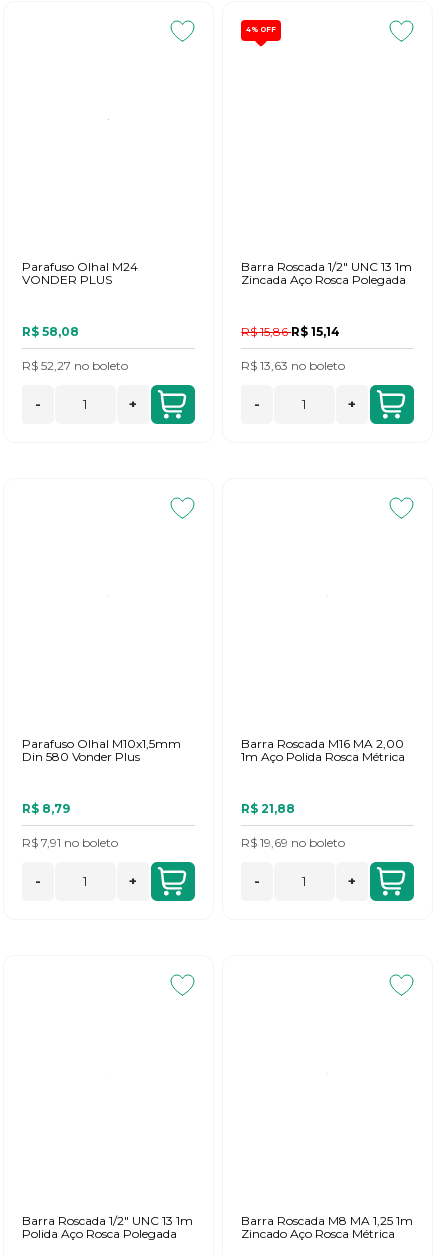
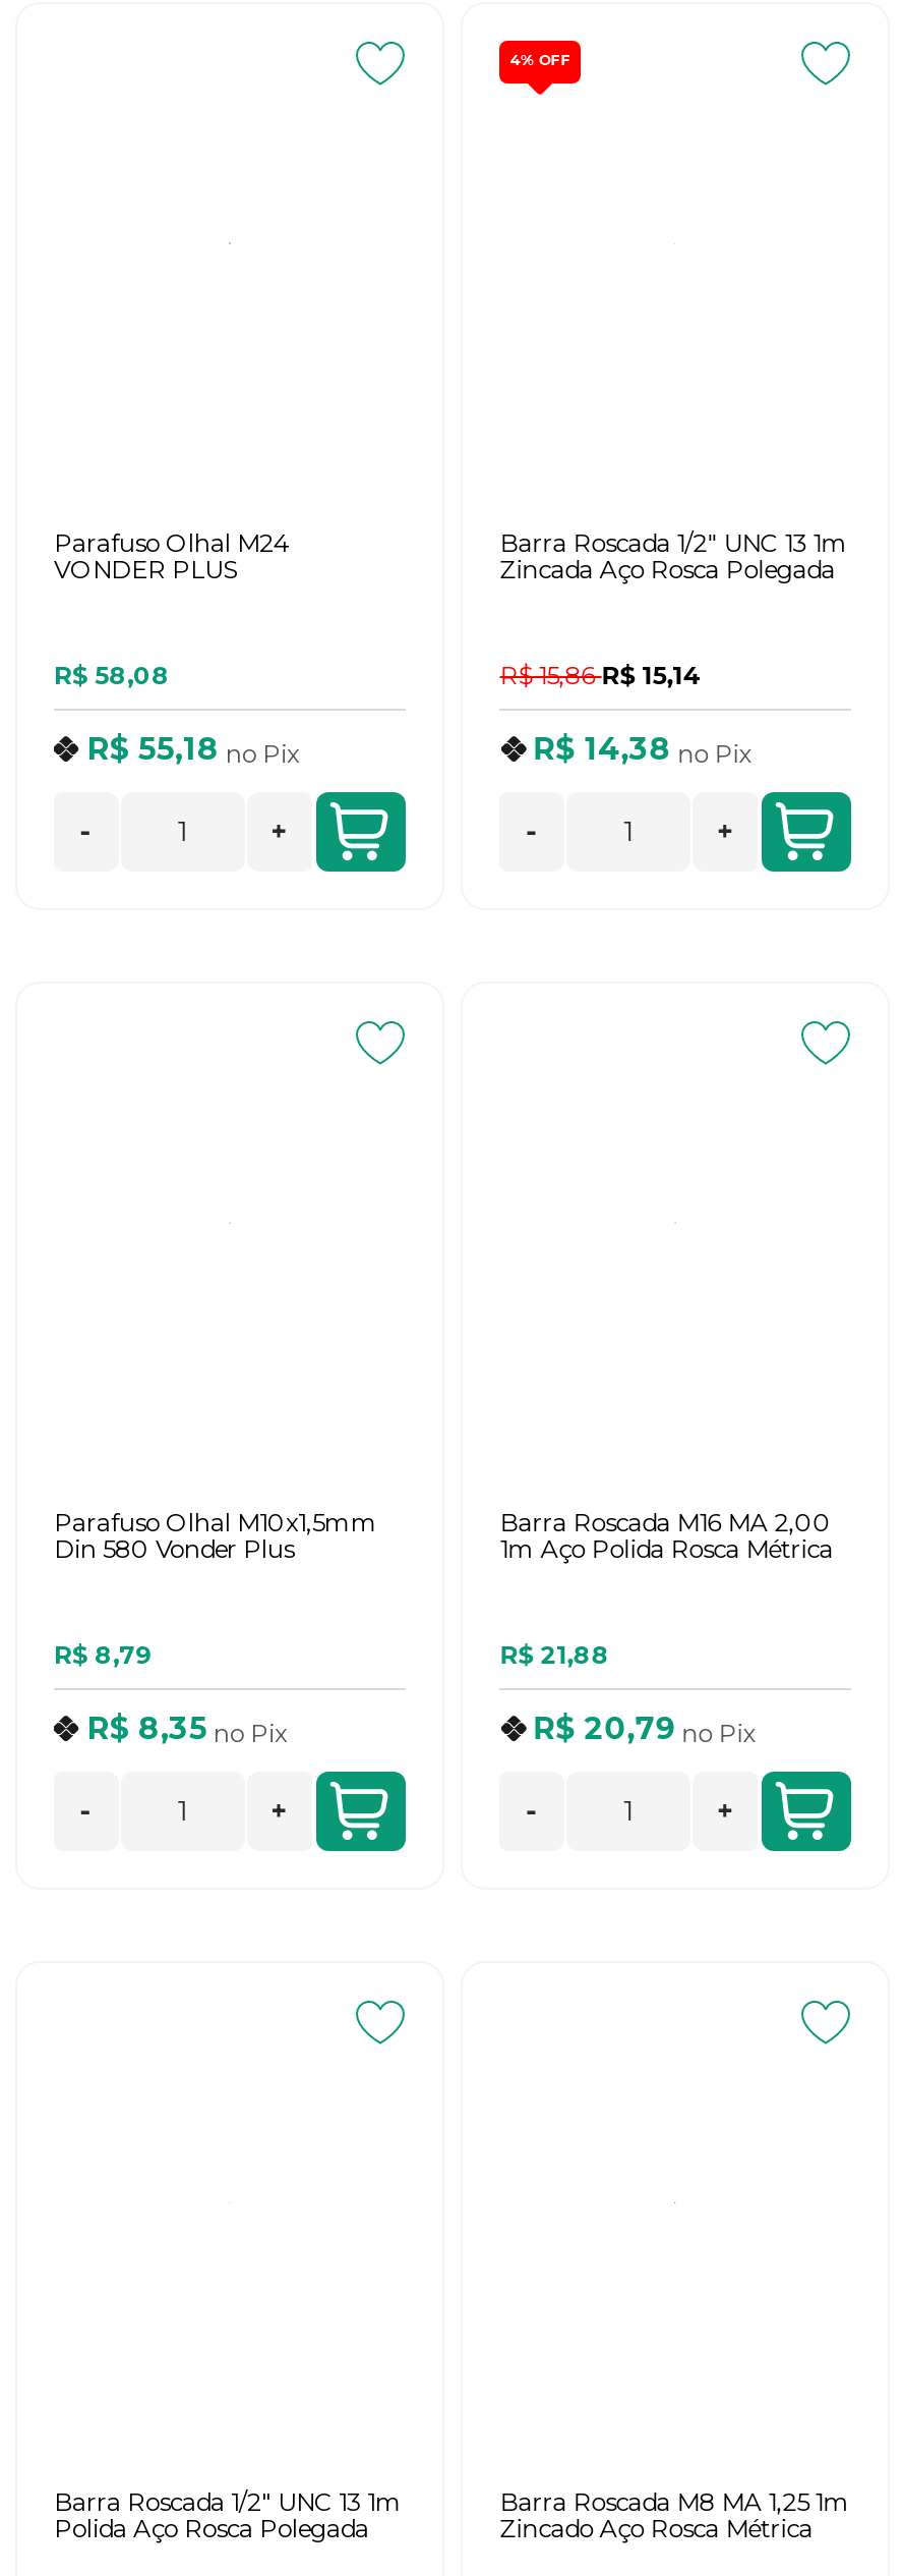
- R$ 52,27 no boleto
+ R$ 55,18 no Pix

- R$ 13,63 no boleto
+ R$ 14,38 no Pix

- R$ 7,91 no boleto
+ R$ 8,35 no Pix

- R$ 19,69 no boleto
+ R$ 20,79 no Pix
